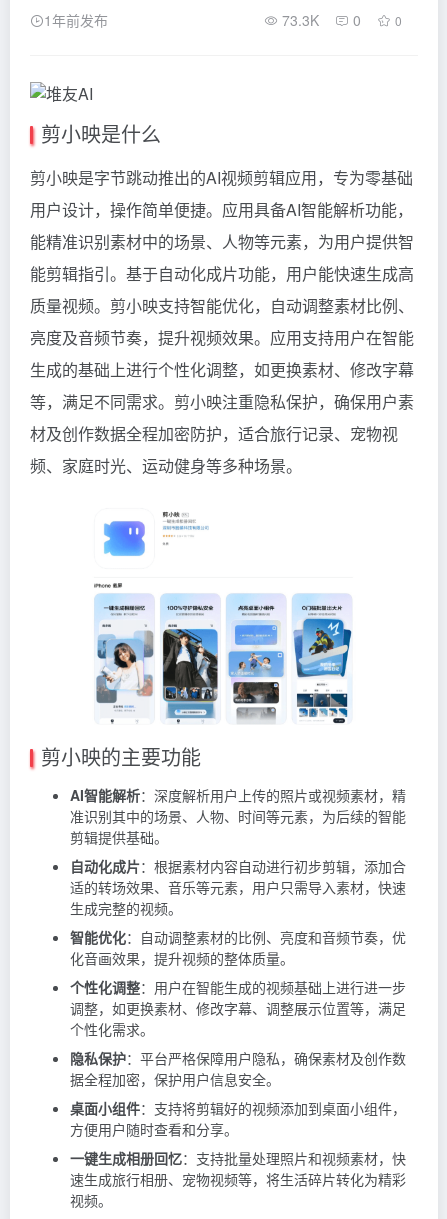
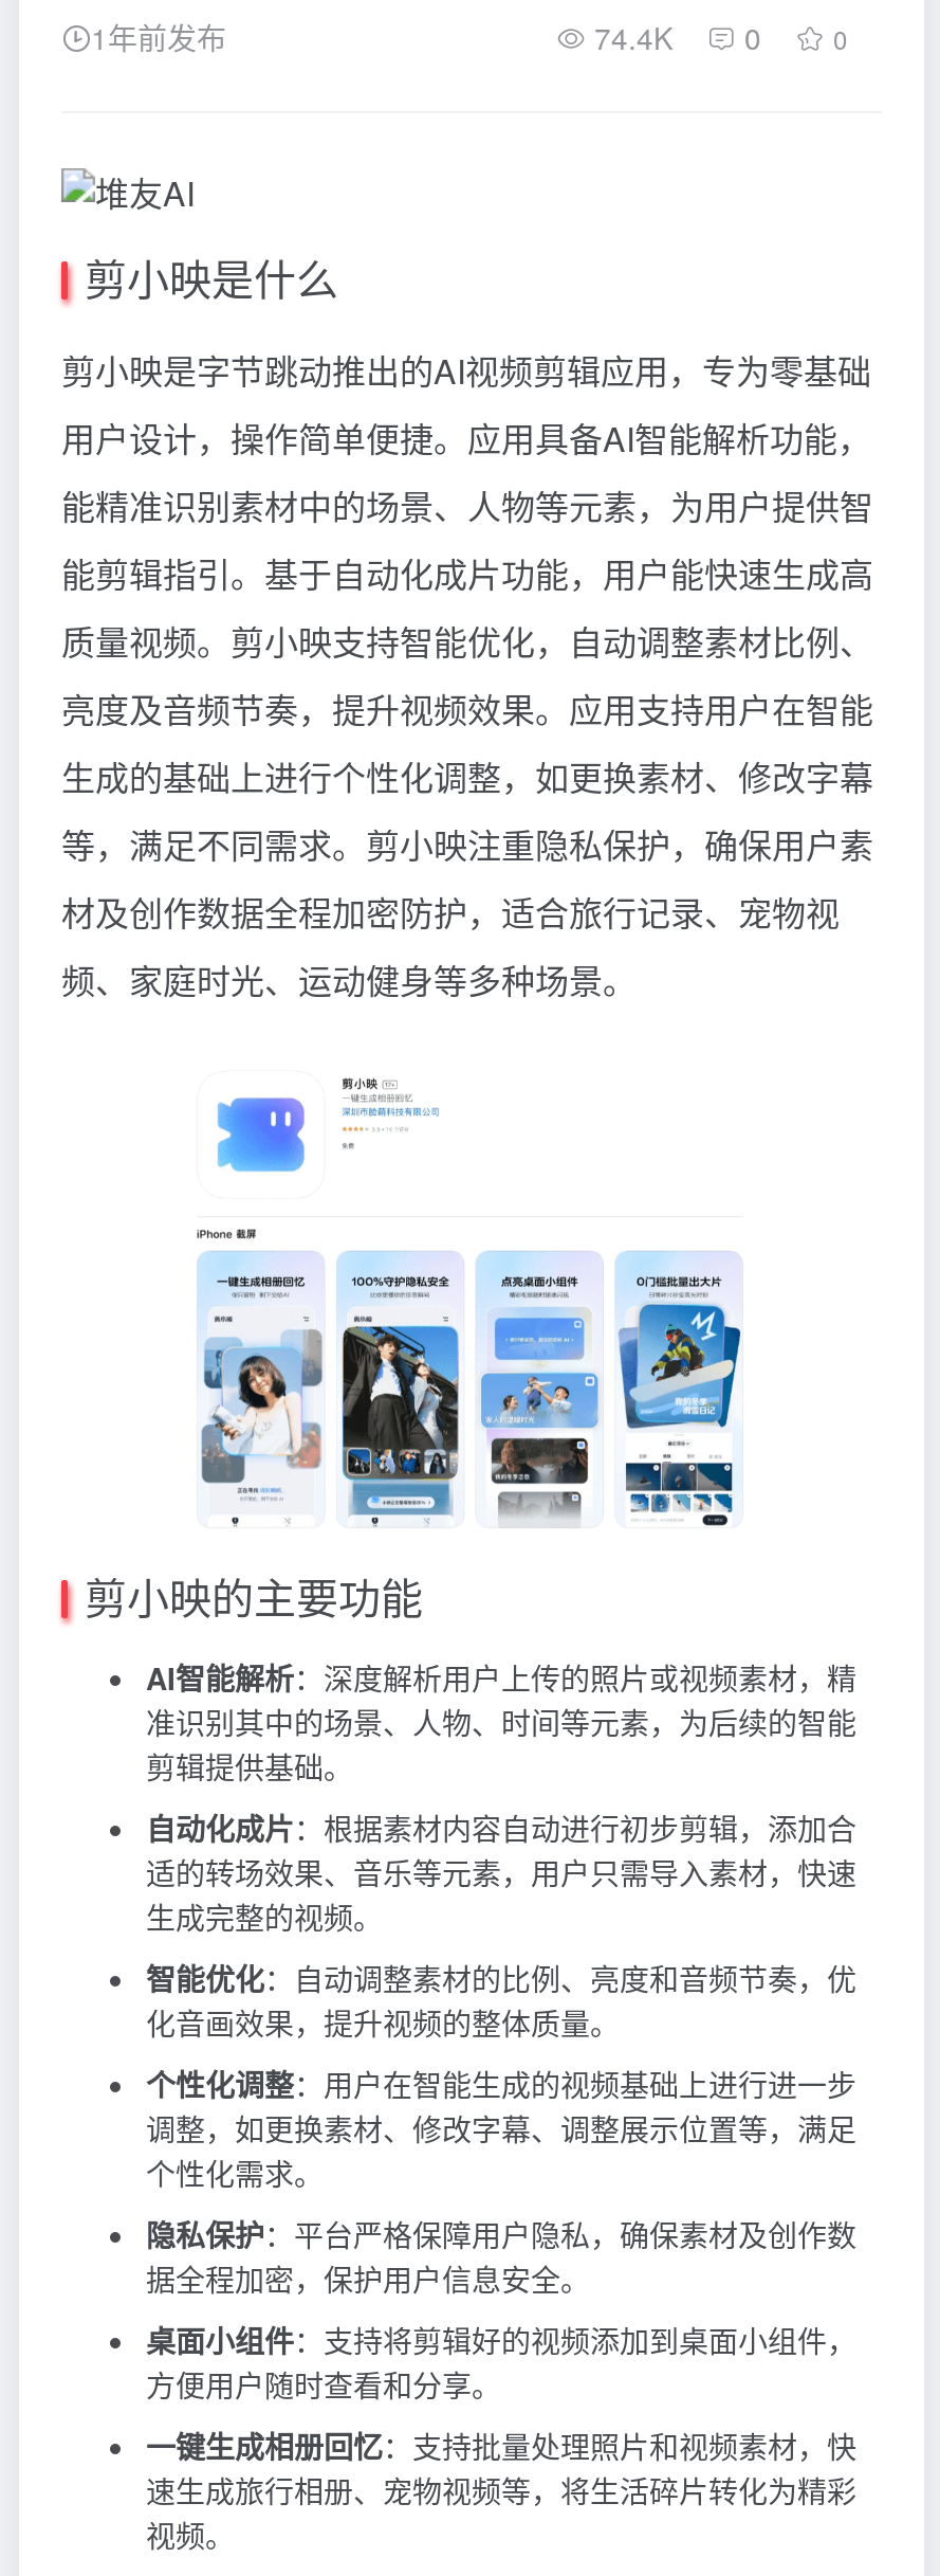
- 73.3K 0 0
+ 74.4K 0 0
